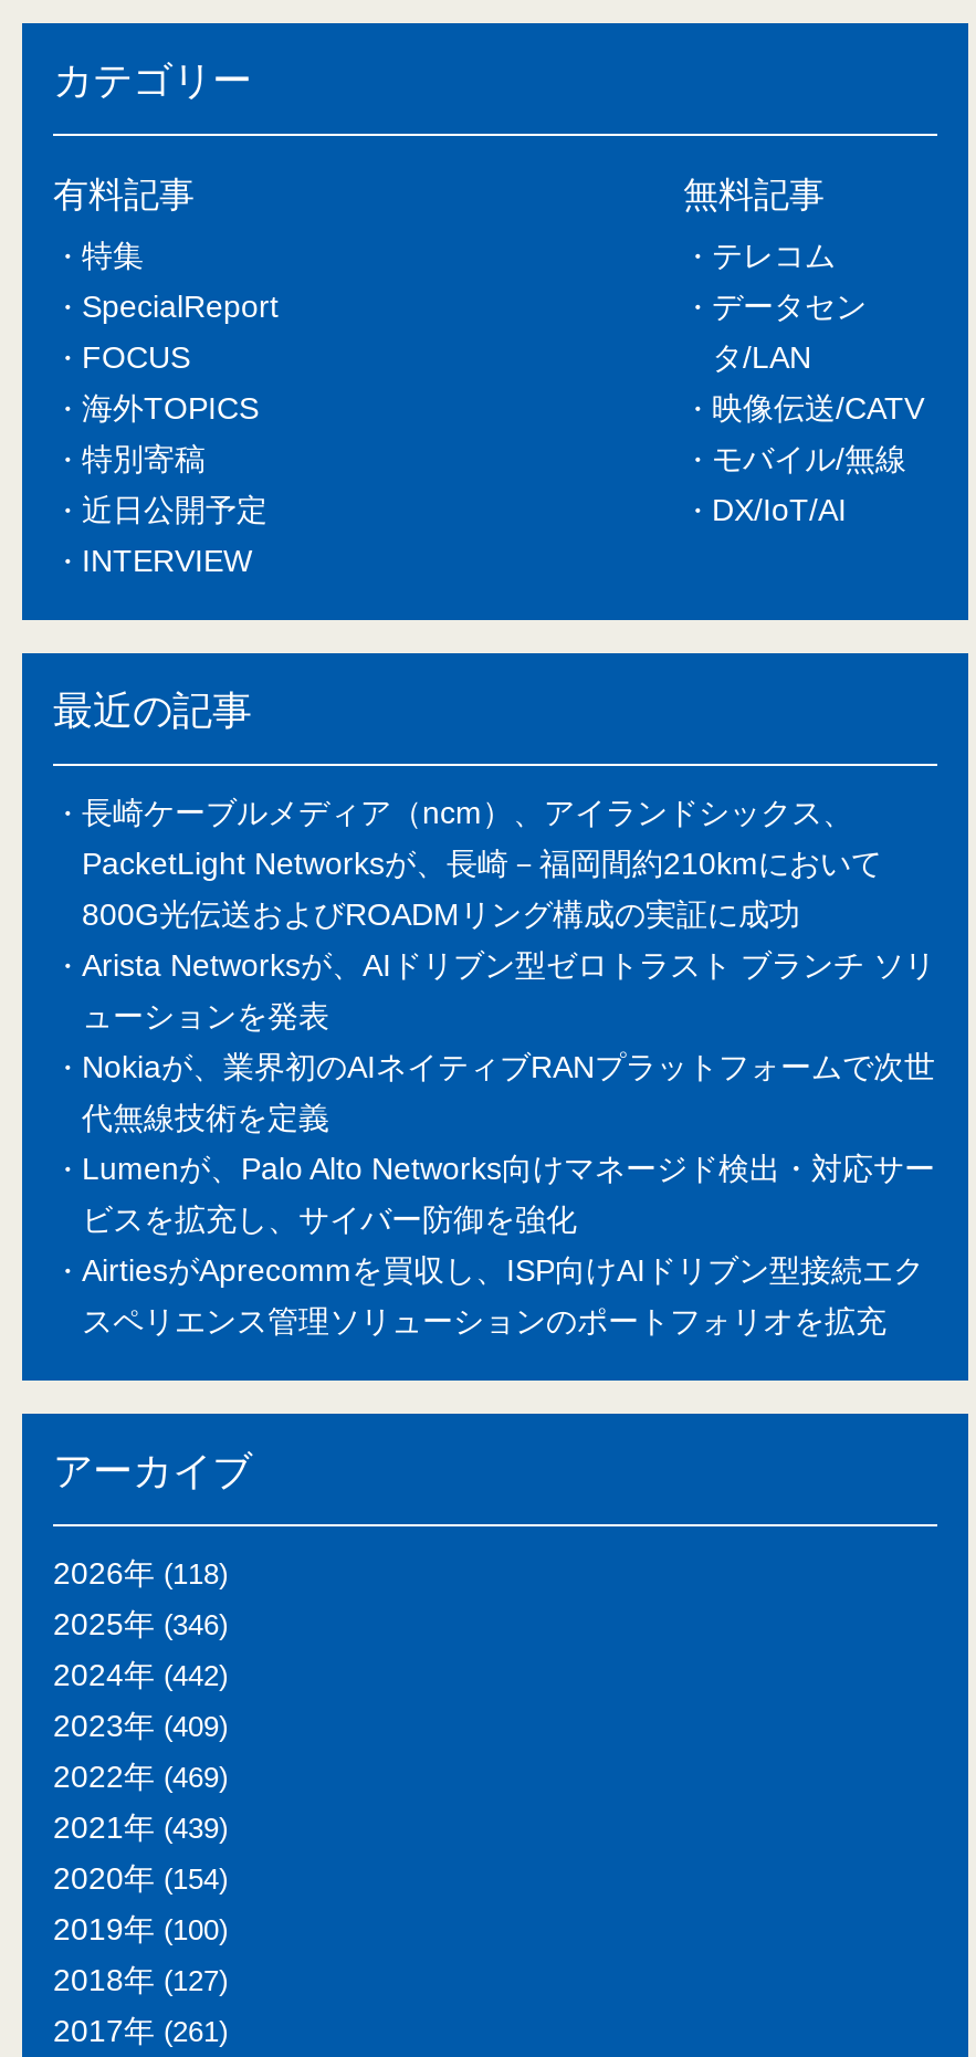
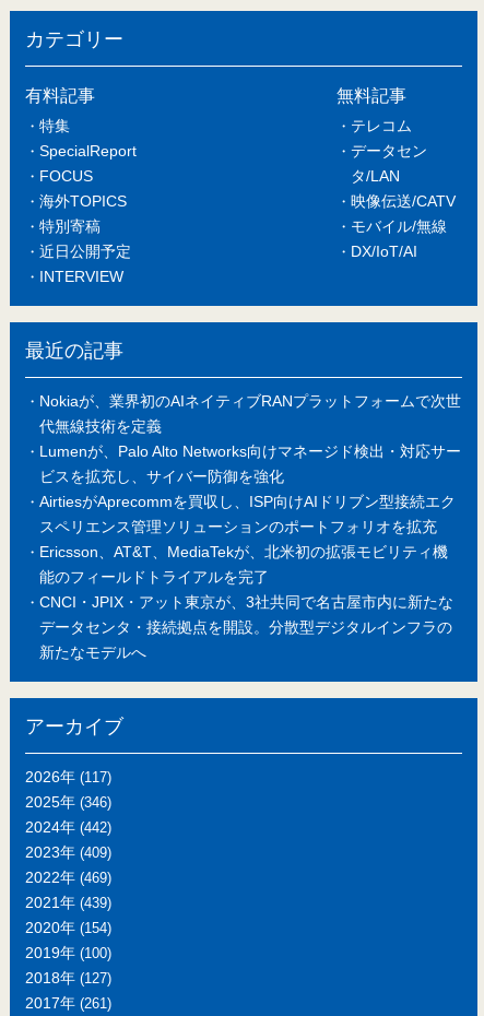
- 長崎ケーブルメディア（ncm）、アイランドシックス、
- PacketLight Networksが、長崎－福岡間約210kmにおいて
- 800G光伝送およびROADMリング構成の実証に成功
- Arista Networksが、AIドリブン型ゼロトラスト ブランチ ソリ
- ューションを発表

moved up: Nokiaが、業界初のAIネイティブRANプラットフォームで次世 | 代無線技術を定義 | Lumenが、Palo Alto Networks向けマネージド検出・対応サー | ビスを拡充し、サイバー防御を強化 | AirtiesがAprecommを買収し、ISP向けAIドリブン型接続エク | スペリエンス管理ソリューションのポートフォリオを拡充

+ Ericsson、AT&T、MediaTekが、北米初の拡張モビリティ機
+ 能のフィールドトライアルを完了
+ CNCI・JPIX・アット東京が、3社共同で名古屋市内に新たな
+ データセンタ・接続拠点を開設。分散型デジタルインフラの
+ 新たなモデルへ

- 2026年(118)
+ 2026年(117)
